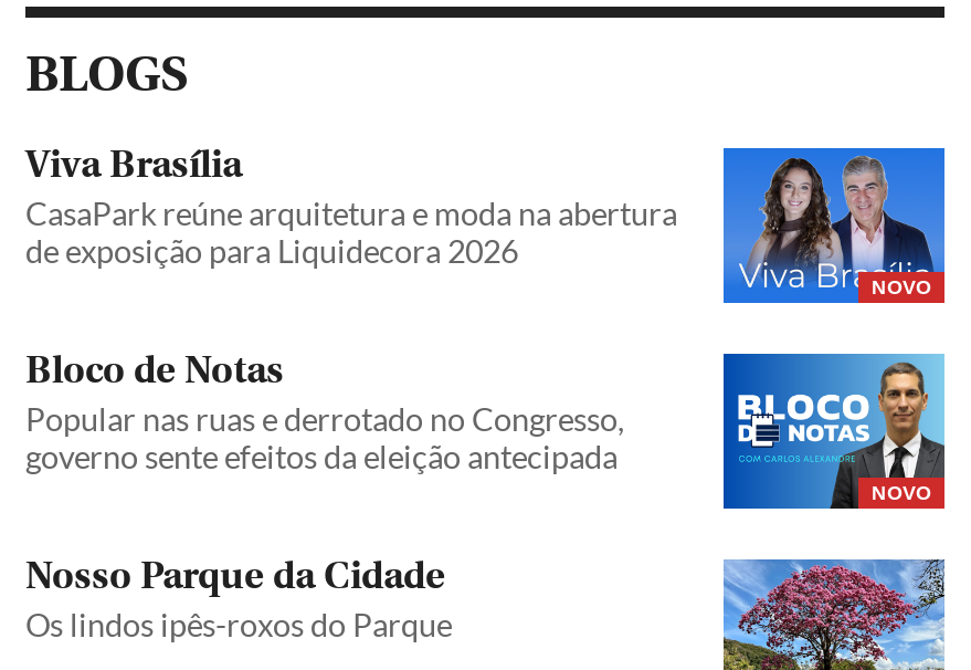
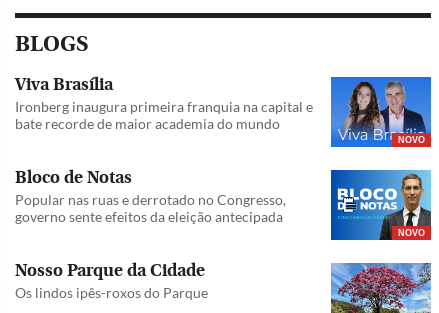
- CasaPark reúne arquitetura e moda na abertura
- de exposição para Liquidecora 2026
+ Ironberg inaugura primeira franquia na capital e
+ bate recorde de maior academia do mundo
